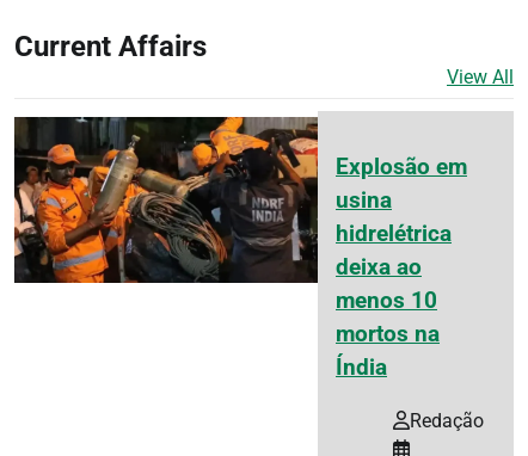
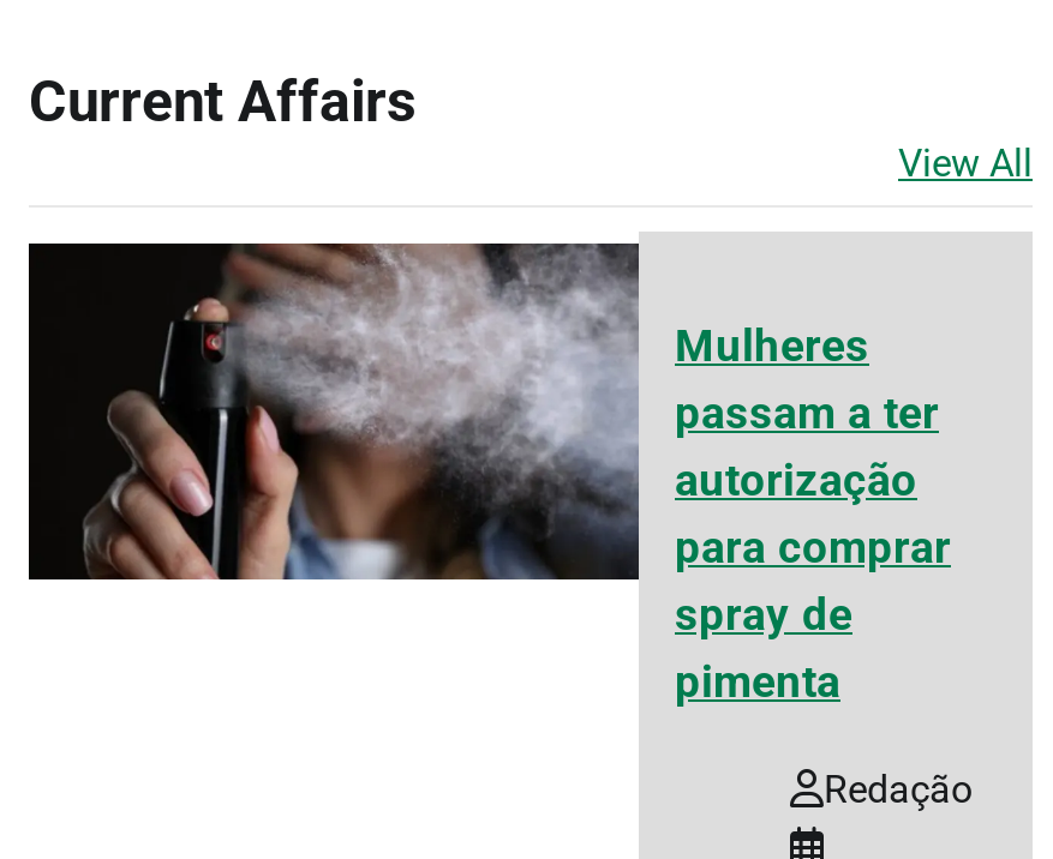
- [image]
- Explosão em
- usina
- hidrelétrica
- deixa ao
- menos 10
- mortos na
- Índia
+ [image]
+ Mulheres
+ passam a ter
+ autorização
+ para comprar
+ spray de
+ pimenta
